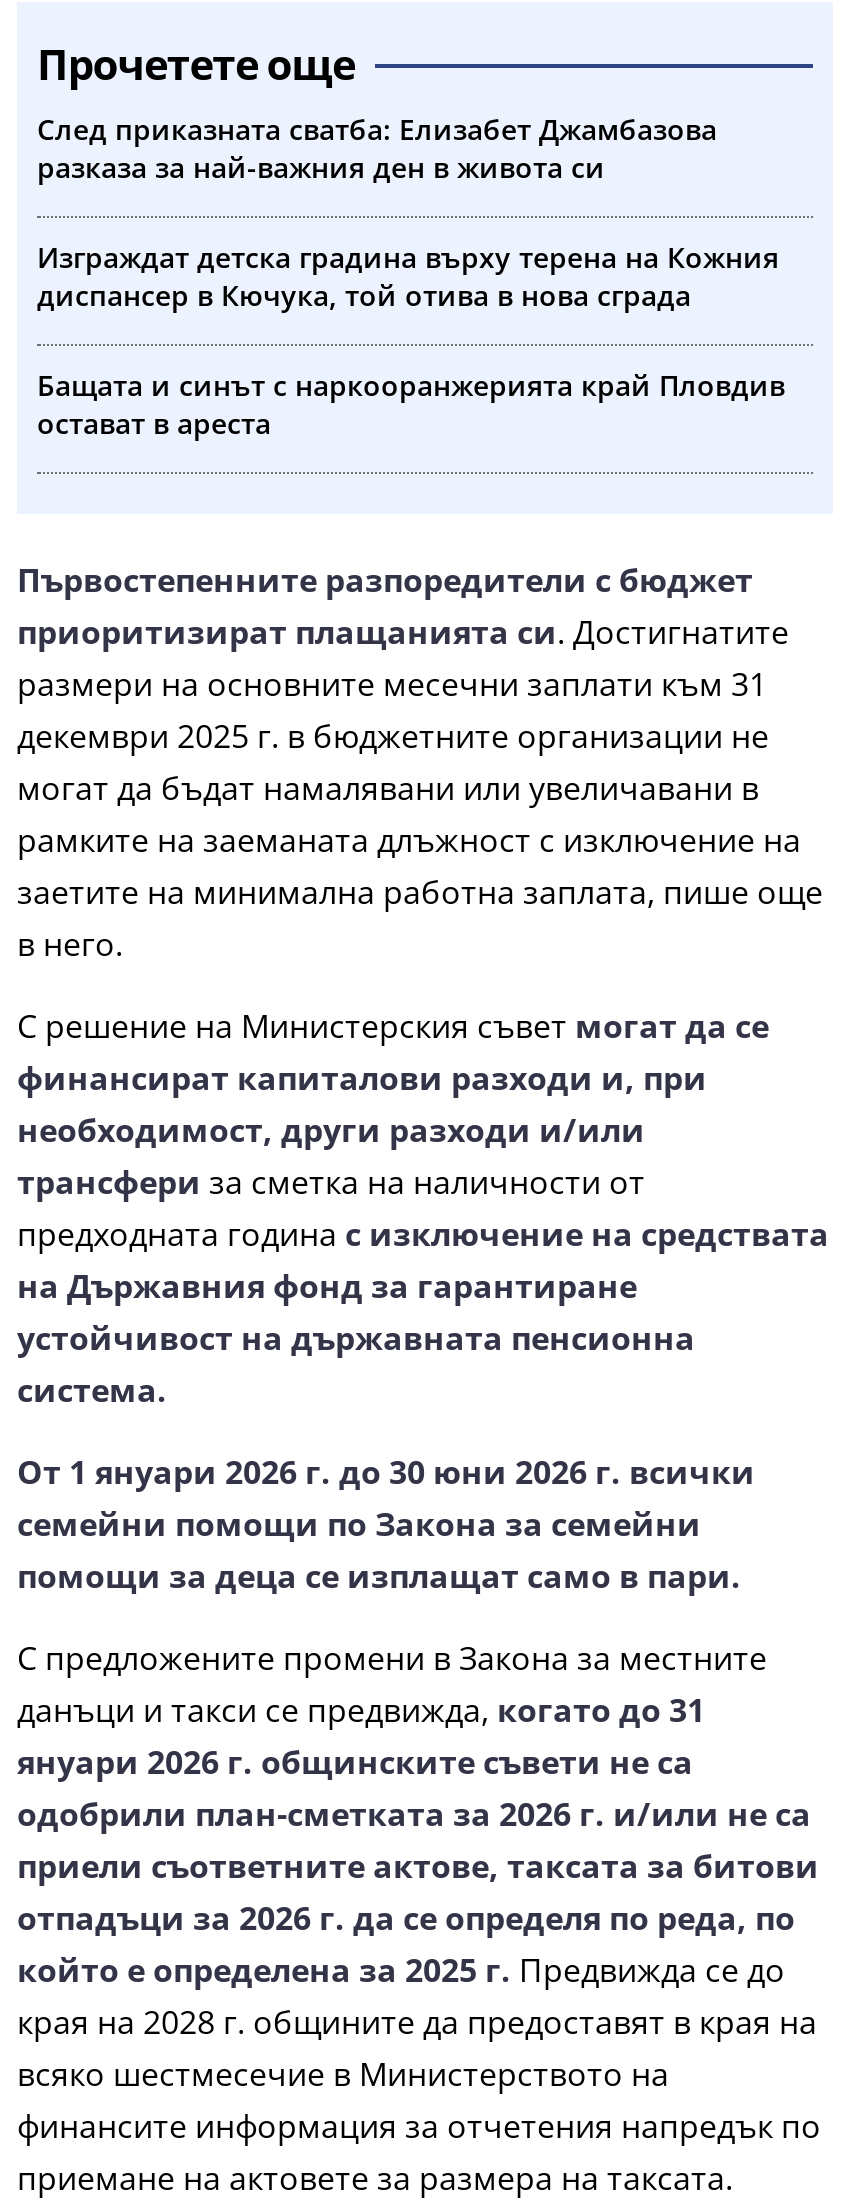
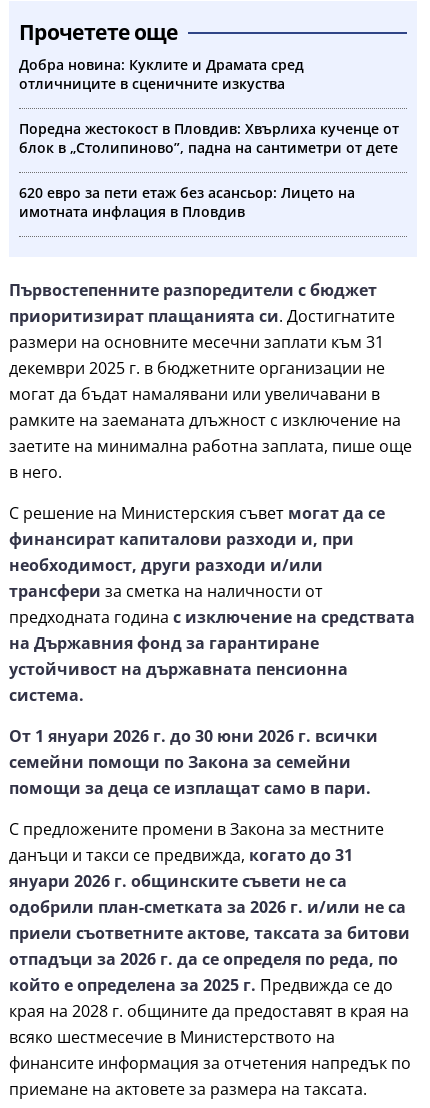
- След приказната сватба: Елизабет Джамбазова
- разказа за най-важния ден в живота си
+ Добра новина: Куклите и Драмата сред
+ отличниците в сценичните изкуства

- Изграждат детска градина върху терена на Кожния
- диспансер в Кючука, той отива в нова сграда
+ Поредна жестокост в Пловдив: Хвърлиха кученце от
+ блок в „Столипиново”, падна на сантиметри от дете

- Бащата и синът с наркооранжерията край Пловдив
- остават в ареста
+ 620 евро за пети етаж без асансьор: Лицето на
+ имотната инфлация в Пловдив
